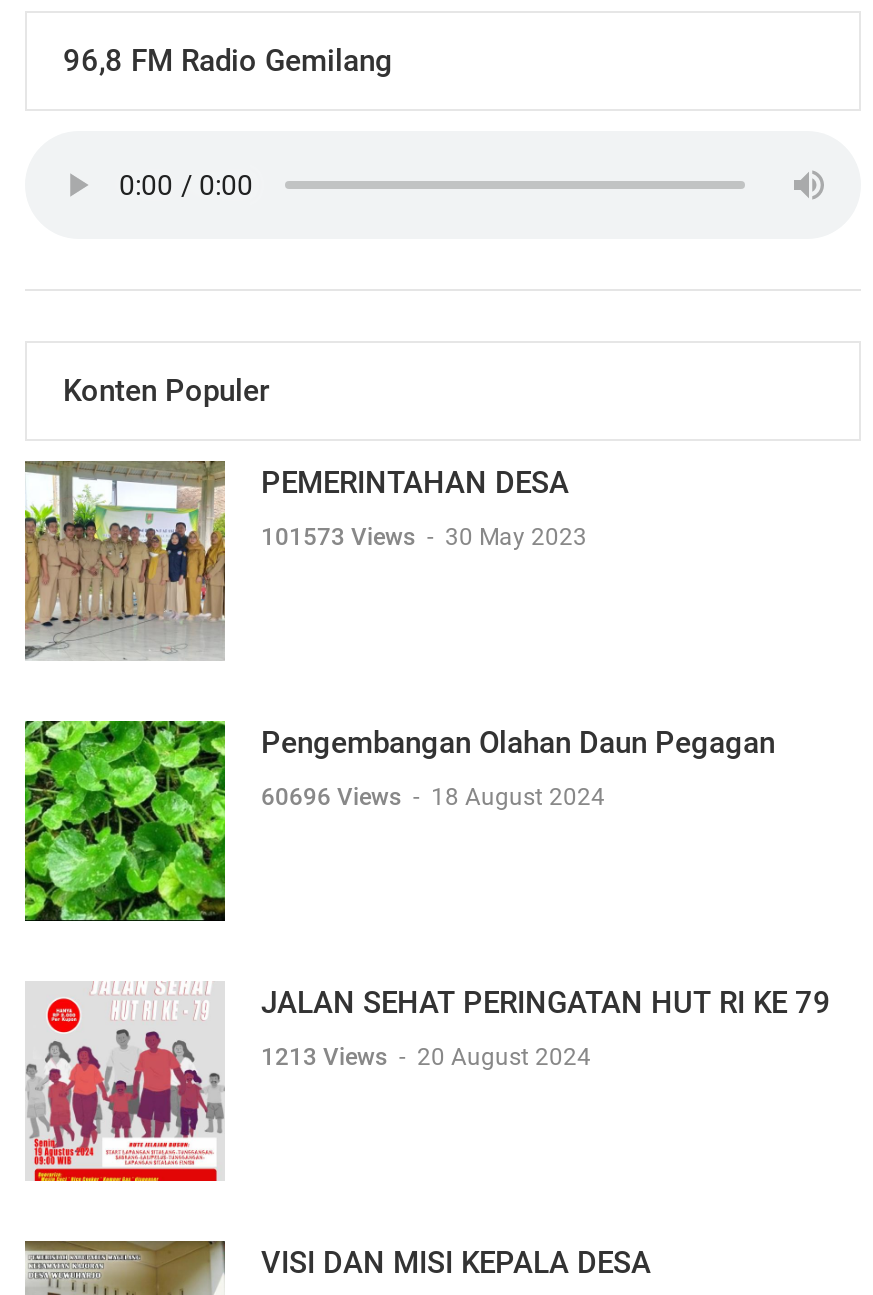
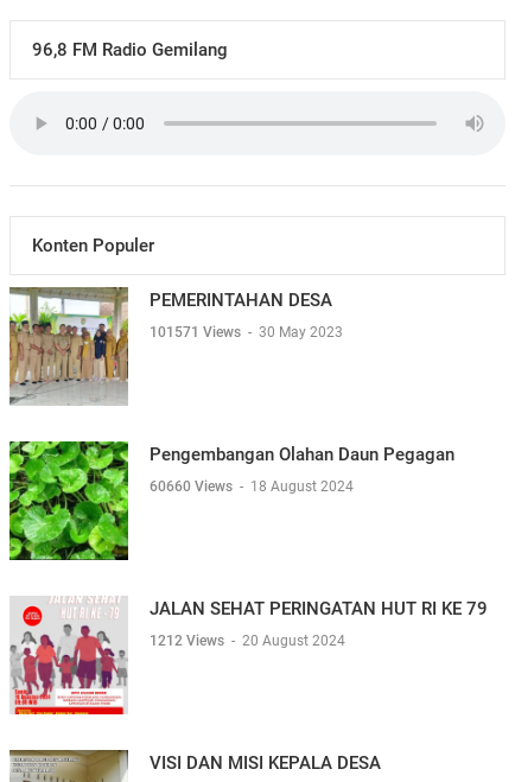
- 101573 Views - 30 May 2023
+ 101571 Views - 30 May 2023

- 60696 Views - 18 August 2024
+ 60660 Views - 18 August 2024

- 1213 Views - 20 August 2024
+ 1212 Views - 20 August 2024
